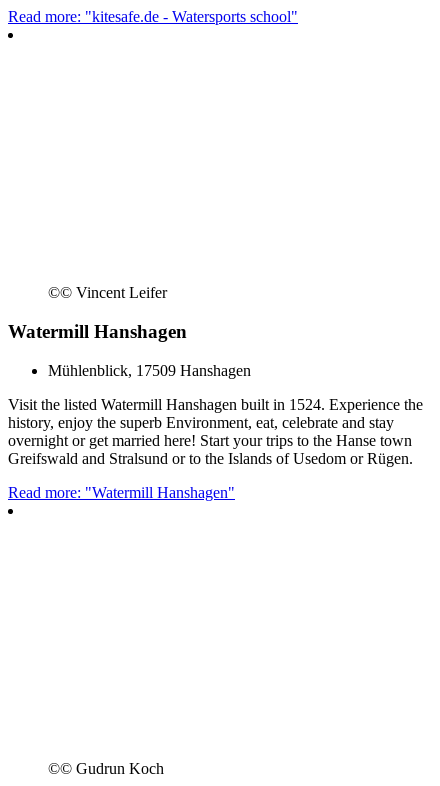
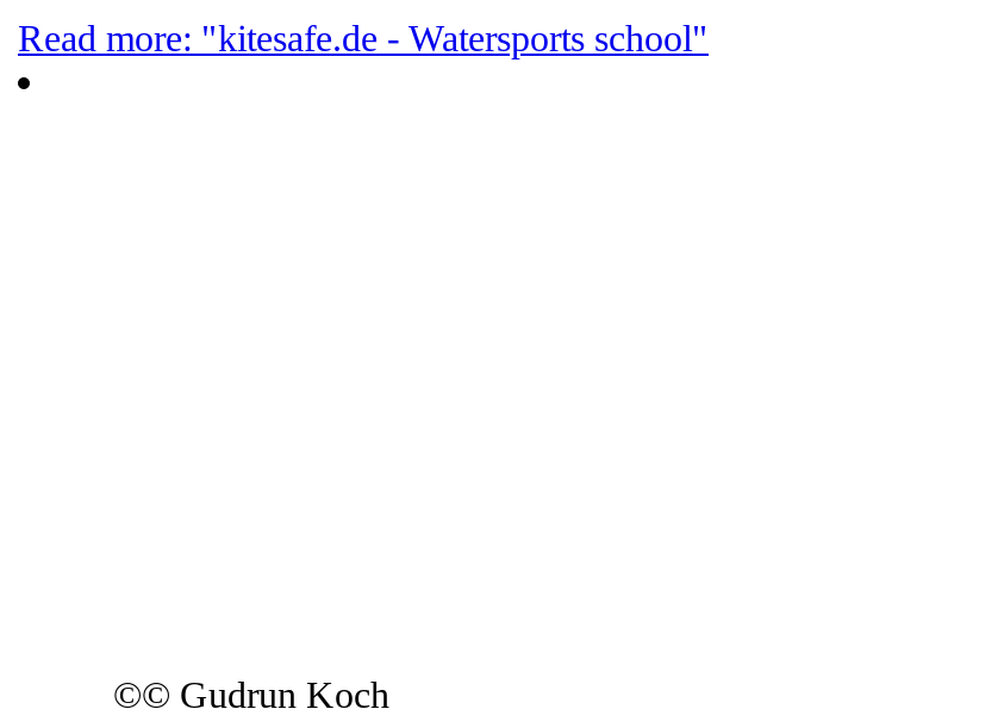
- ©© Vincent Leifer
- Watermill Hanshagen
- Mühlenblick, 17509 Hanshagen
- Visit the listed Watermill Hanshagen built in 1524. Experience the
- history, enjoy the superb Environment, eat, celebrate and stay
- overnight or get married here! Start your trips to the Hanse town
- Greifswald and Stralsund or to the Islands of Usedom or Rügen.
- Read more: "Watermill Hanshagen"
